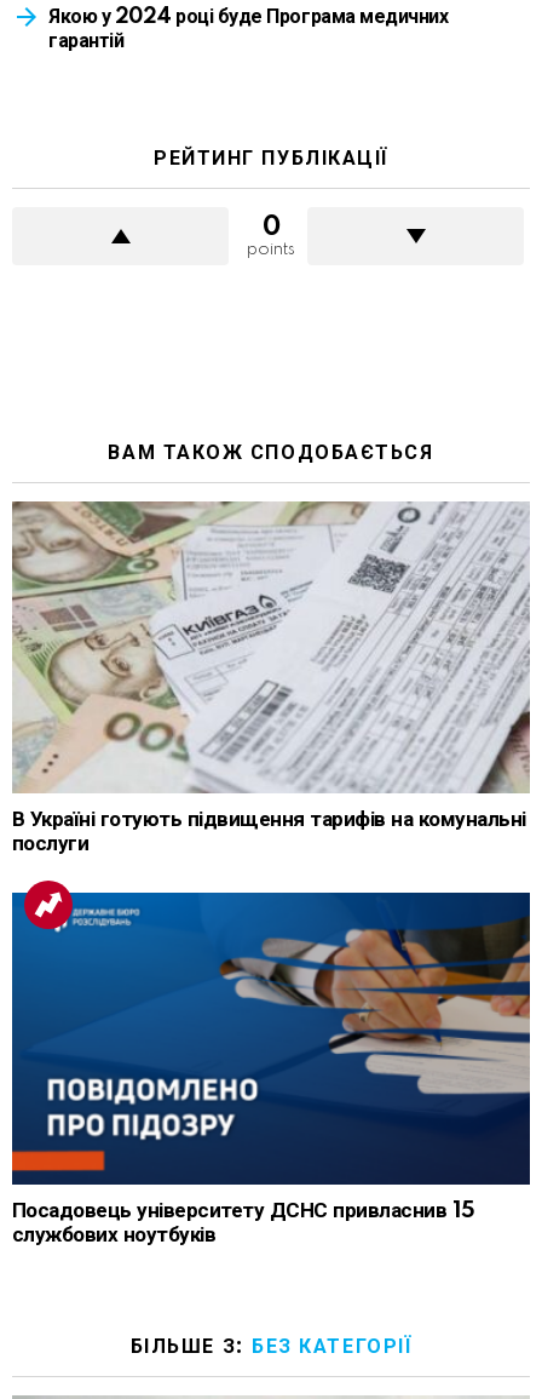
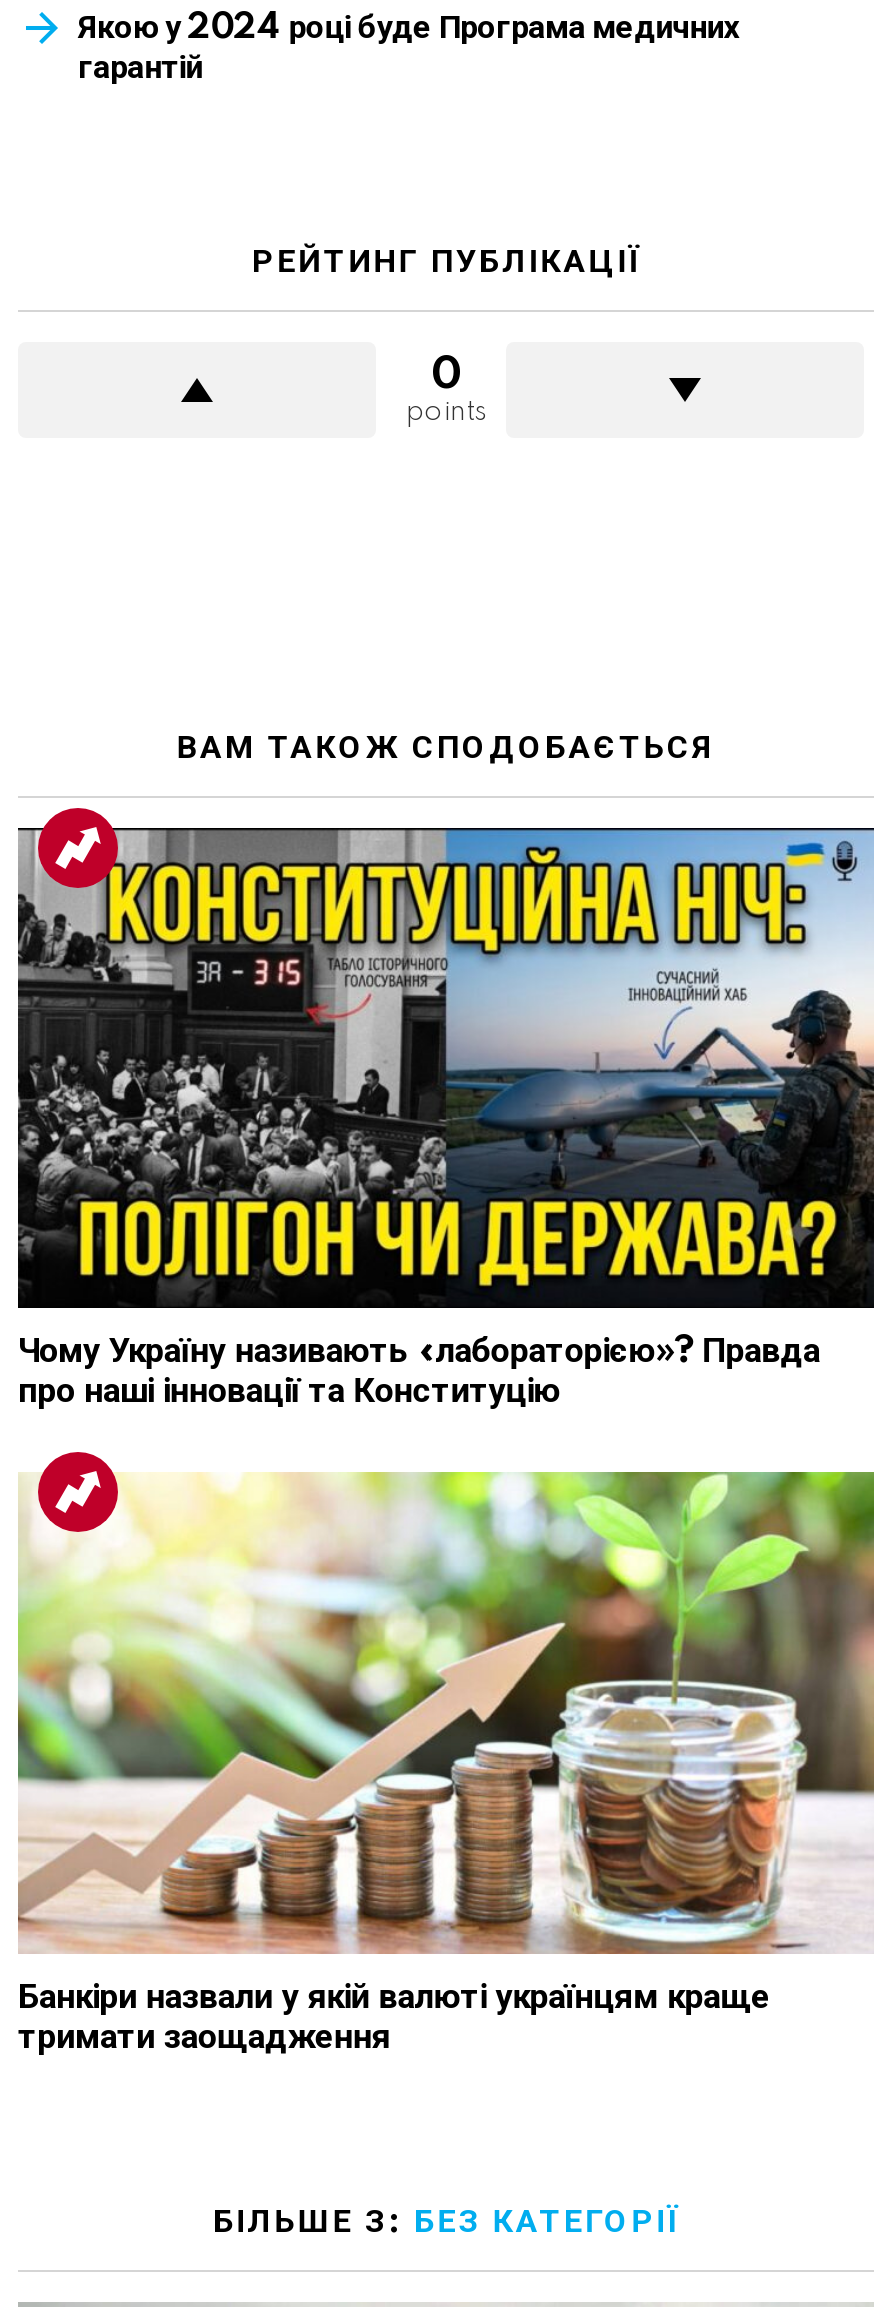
- [image]
- В Україні готують підвищення тарифів на комунальні
- послуги
+ [image]
+ Чому Україну називають «лабораторією»? Правда
+ про наші інновації та Конституцію

- [image]
- Посадовець університету ДСНС привласнив 15
- службових ноутбуків
+ [image]
+ Банкіри назвали у якій валюті українцям краще
+ тримати заощадження
